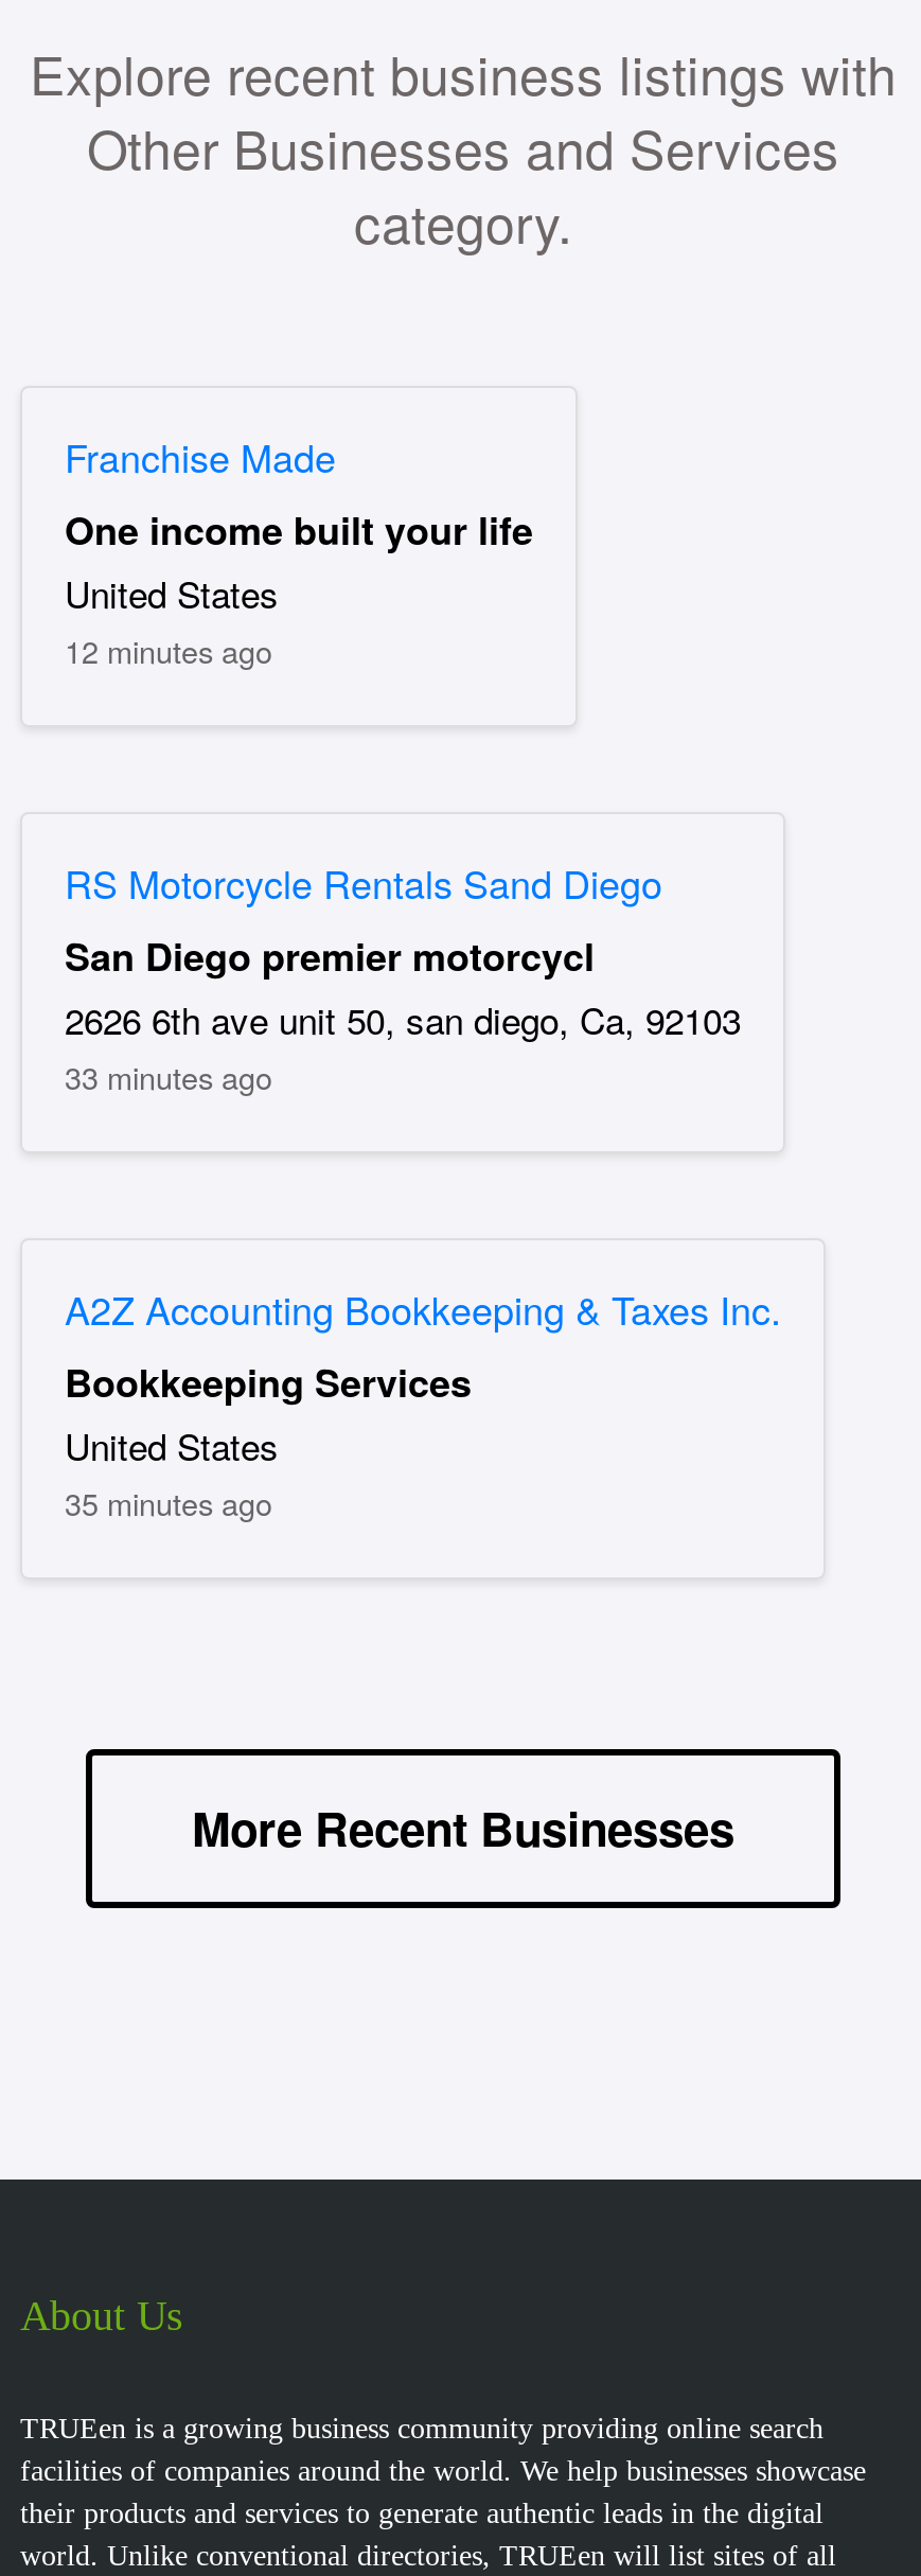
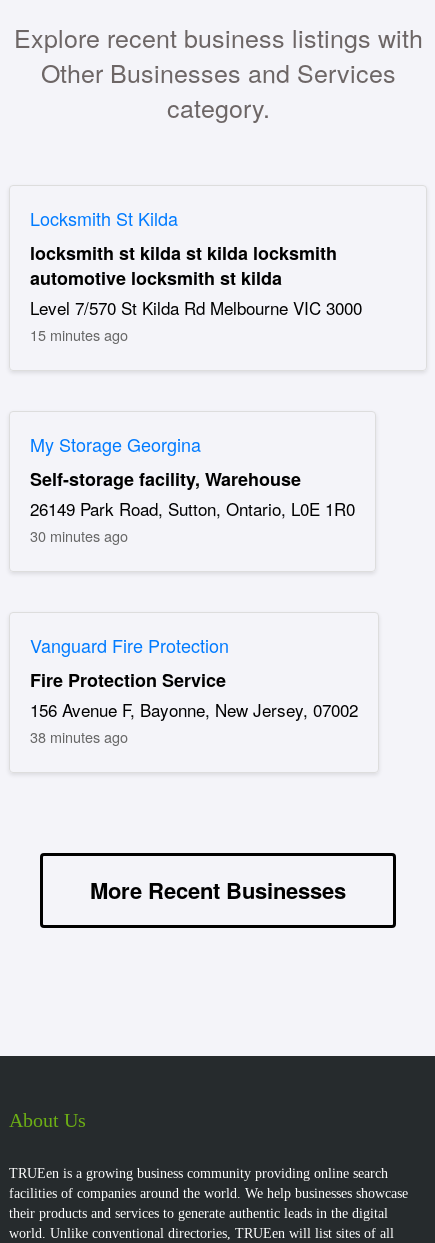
- Franchise Made
- One income built your life
- United States
- 12 minutes ago
+ Locksmith St Kilda
+ locksmith st kilda st kilda locksmith
+ automotive locksmith st kilda
+ Level 7/570 St Kilda Rd Melbourne VIC 3000
+ 15 minutes ago

- RS Motorcycle Rentals Sand Diego
- San Diego premier motorcycl
- 2626 6th ave unit 50, san diego, Ca, 92103
- 33 minutes ago
+ My Storage Georgina
+ Self-storage facility, Warehouse
+ 26149 Park Road, Sutton, Ontario, L0E 1R0
+ 30 minutes ago

- A2Z Accounting Bookkeeping & Taxes Inc.
- Bookkeeping Services
- United States
- 35 minutes ago
+ Vanguard Fire Protection
+ Fire Protection Service
+ 156 Avenue F, Bayonne, New Jersey, 07002
+ 38 minutes ago
